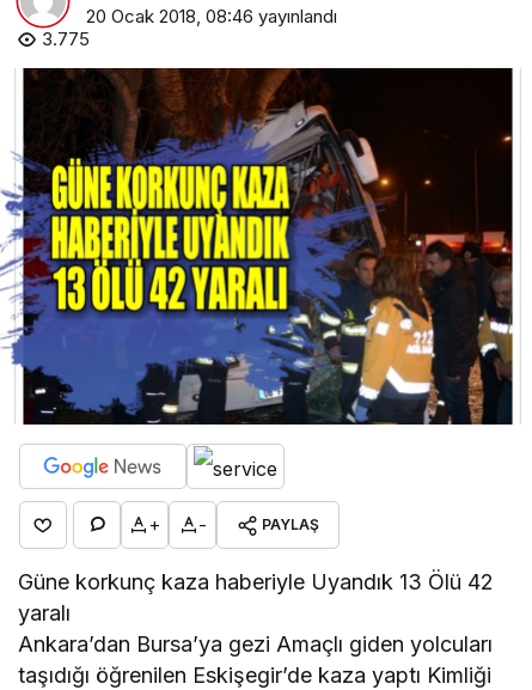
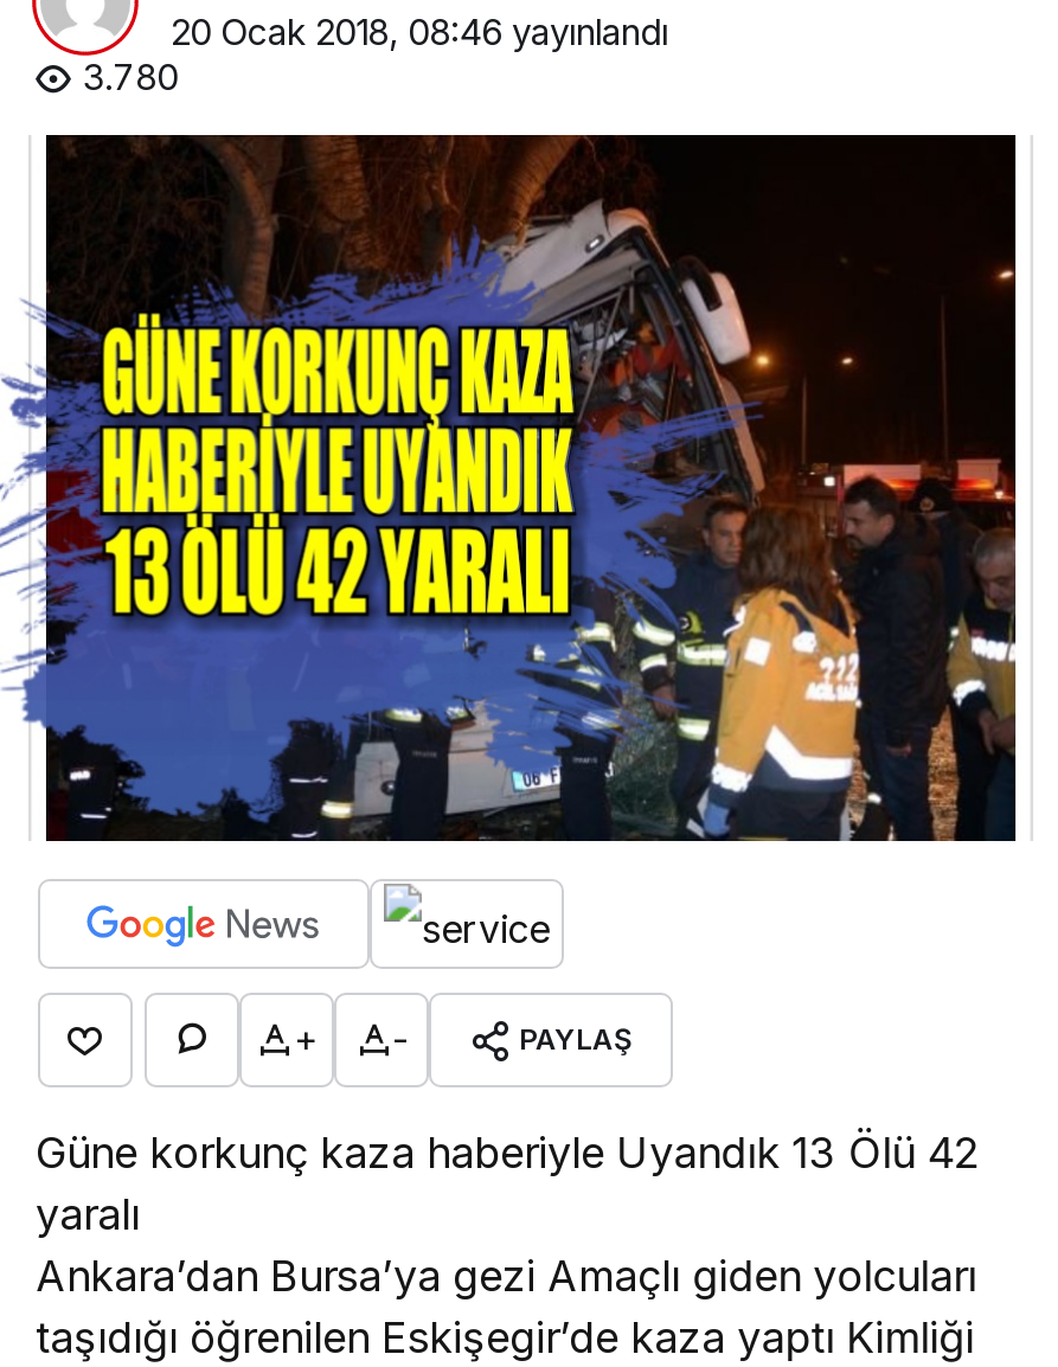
- 3.775
+ 3.780
